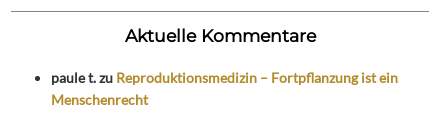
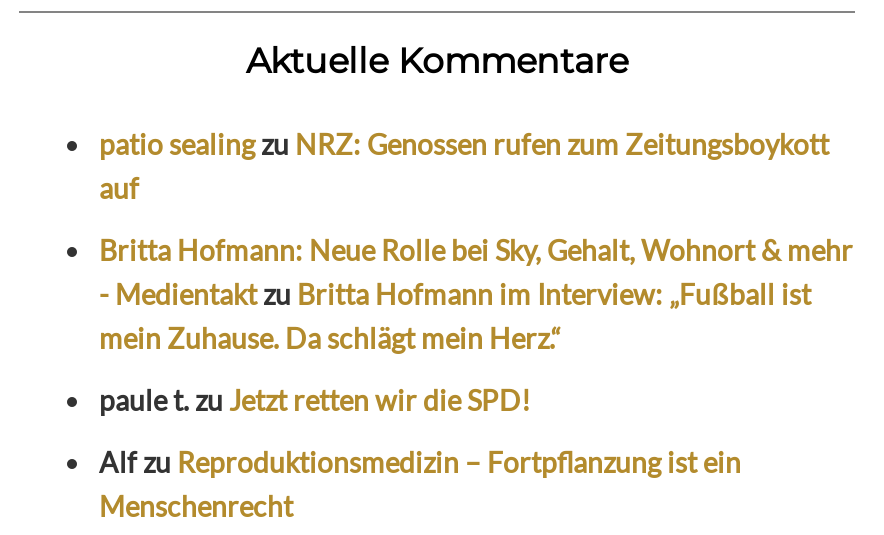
- paule t. zu Reproduktionsmedizin – Fortpflanzung ist ein
+ patio sealing zu NRZ: Genossen rufen zum Zeitungsboykott
+ auf
+ Britta Hofmann: Neue Rolle bei Sky, Gehalt, Wohnort & mehr
+ - Medientakt zu Britta Hofmann im Interview: „Fußball ist
+ mein Zuhause. Da schlägt mein Herz.“
+ paule t. zu Jetzt retten wir die SPD!
+ Alf zu Reproduktionsmedizin – Fortpflanzung ist ein
